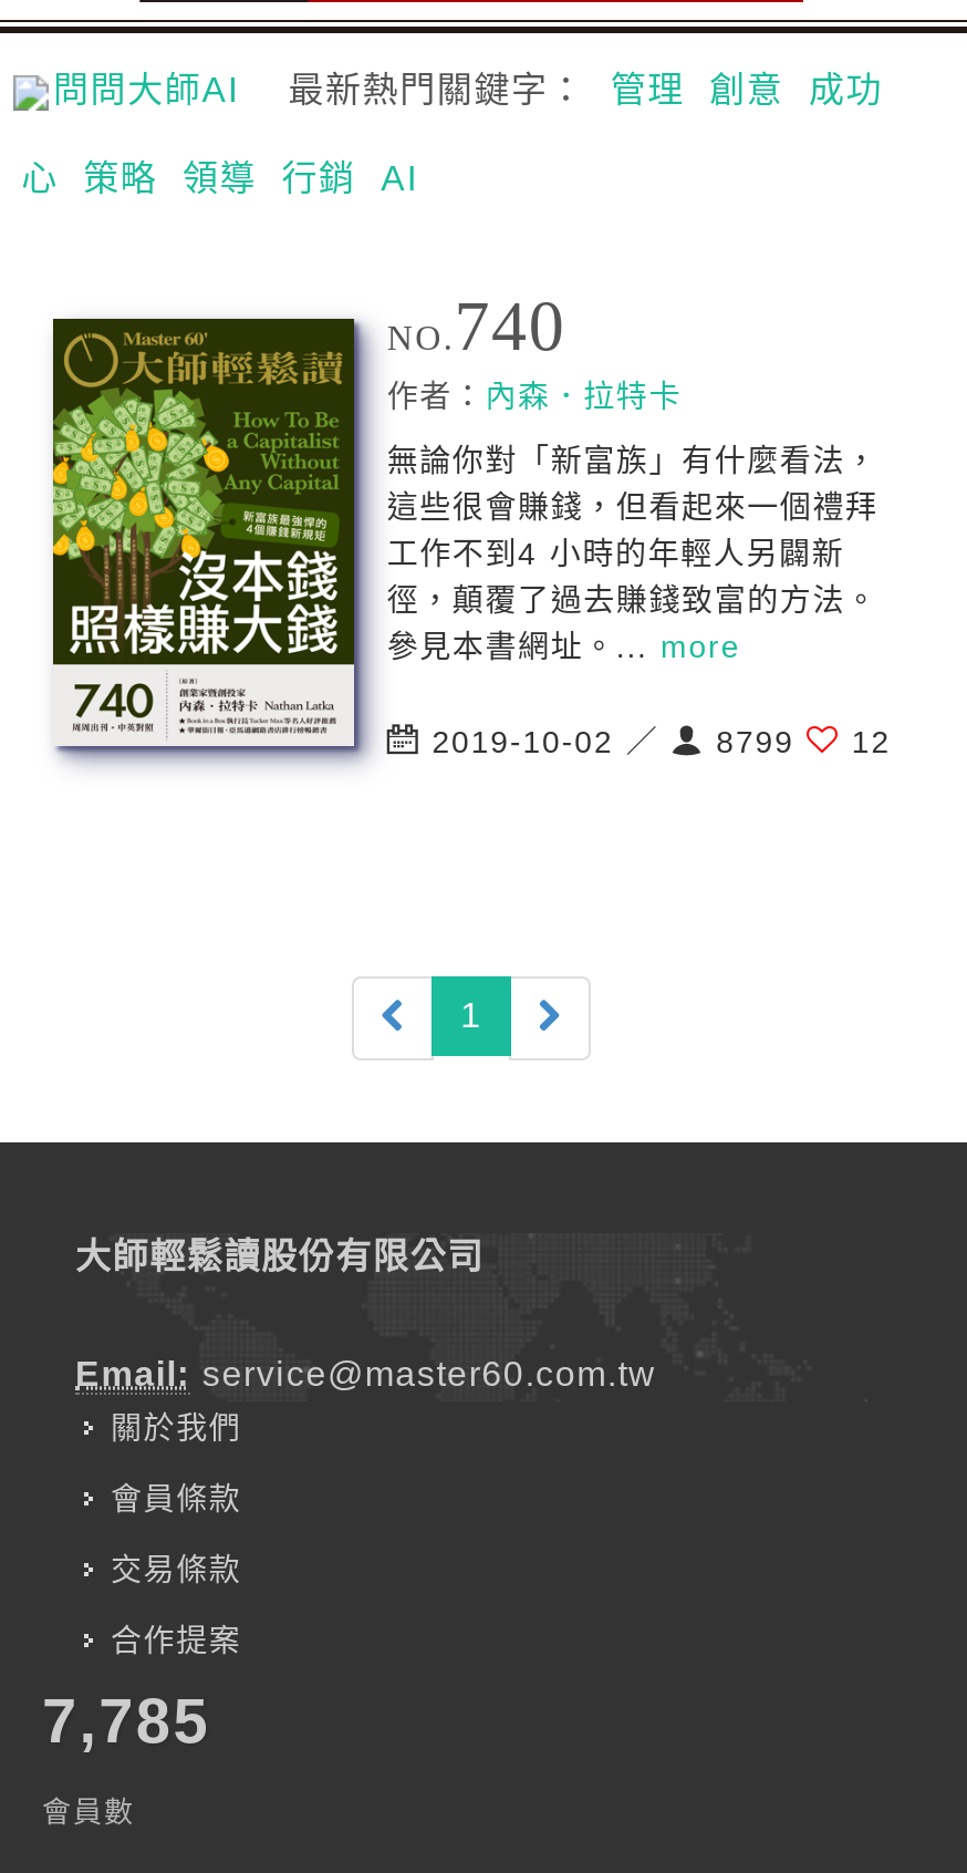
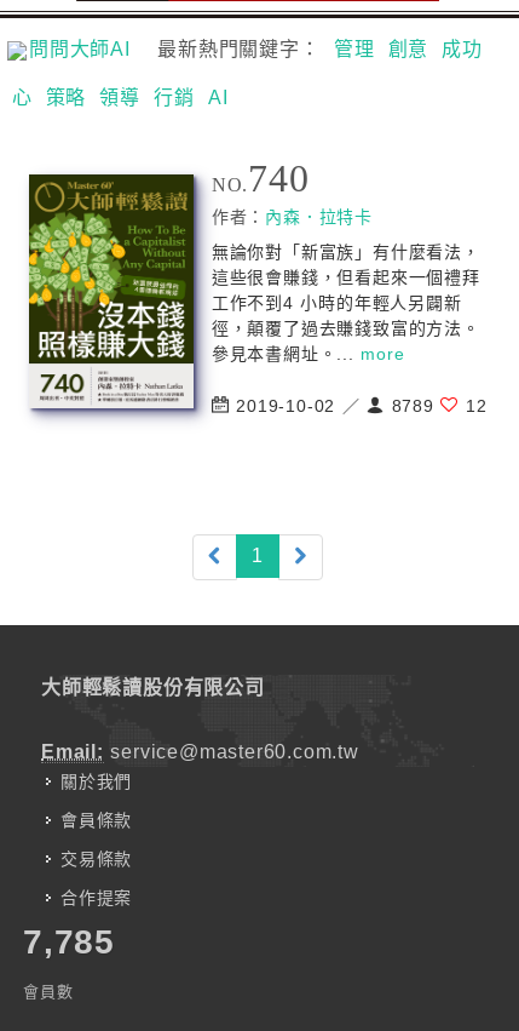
- 2019-10-02 ／ 8799 12
+ 2019-10-02 ／ 8789 12
